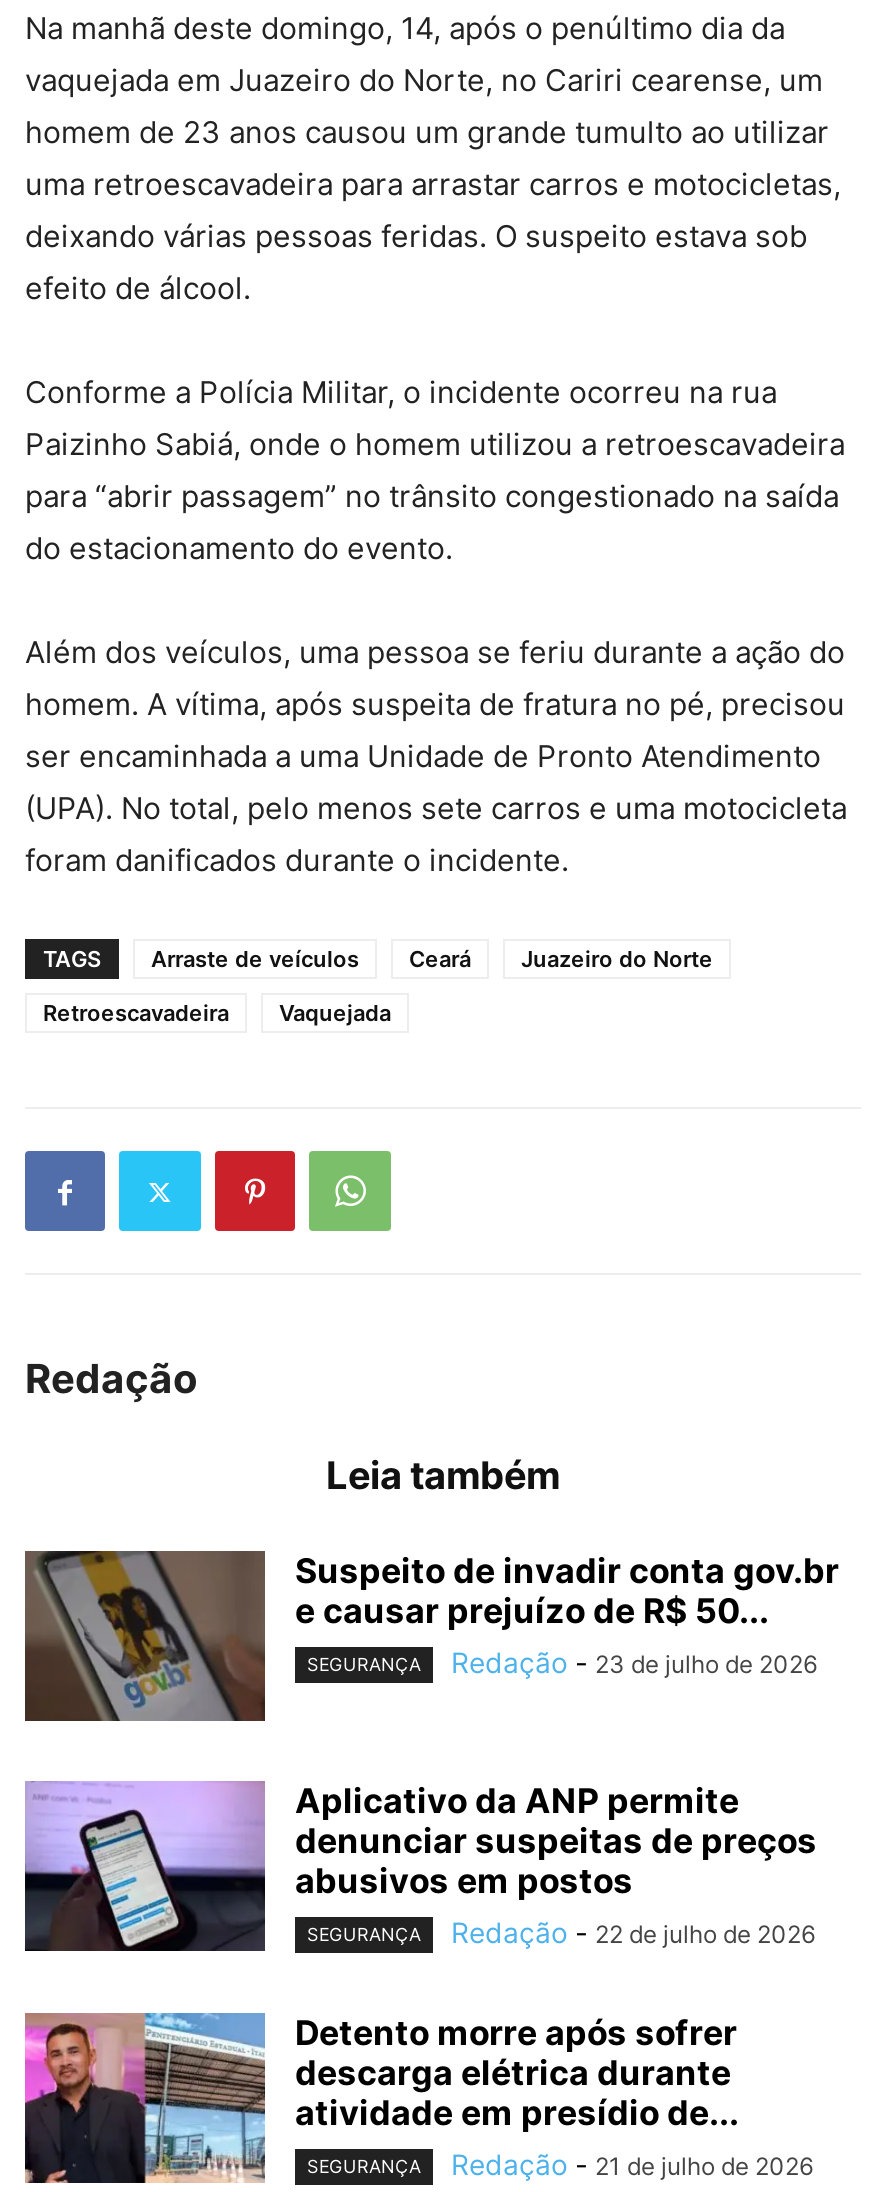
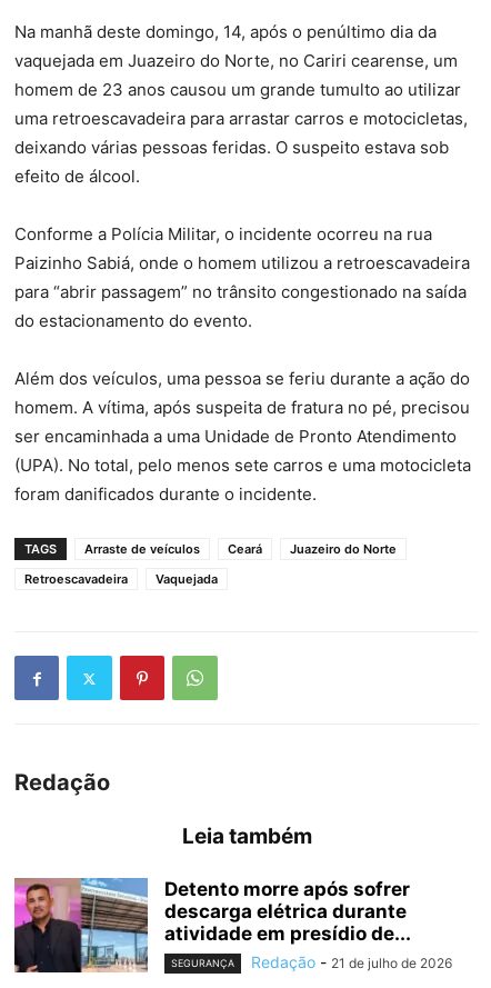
- [image]
- Suspeito de invadir conta gov.br
- e causar prejuízo de R$ 50...
- SEGURANÇA
- Redação - 23 de julho de 2026

- [image]
- Aplicativo da ANP permite
- denunciar suspeitas de preços
- abusivos em postos
- SEGURANÇA
- Redação - 22 de julho de 2026
